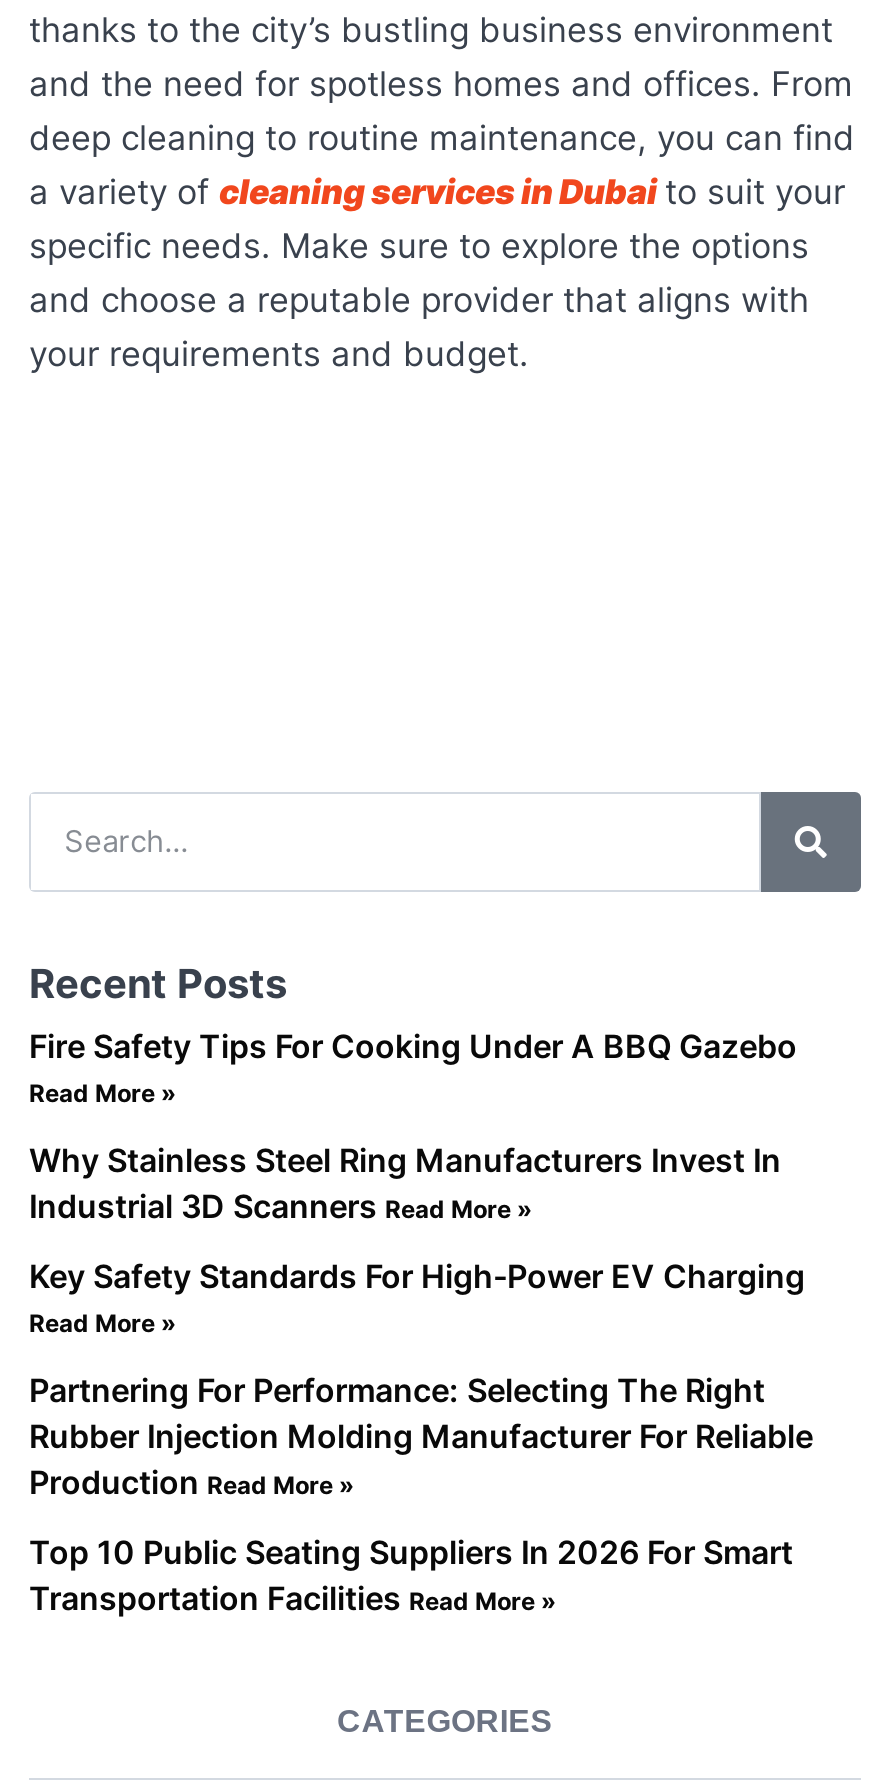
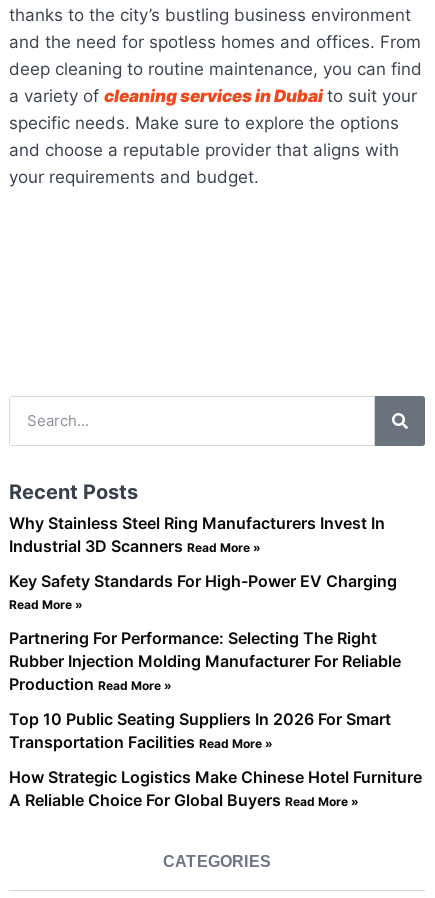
- Fire Safety Tips For Cooking Under A BBQ Gazebo
- Read More »

moved up: Why Stainless Steel Ring Manufacturers Invest In | Industrial 3D Scanners Read More » | Key Safety Standards For High-Power EV Charging | ... | Top 10 Public Seating Suppliers In 2026 For Smart | Transportation Facilities Read More »

+ How Strategic Logistics Make Chinese Hotel Furniture
+ A Reliable Choice For Global Buyers Read More »
